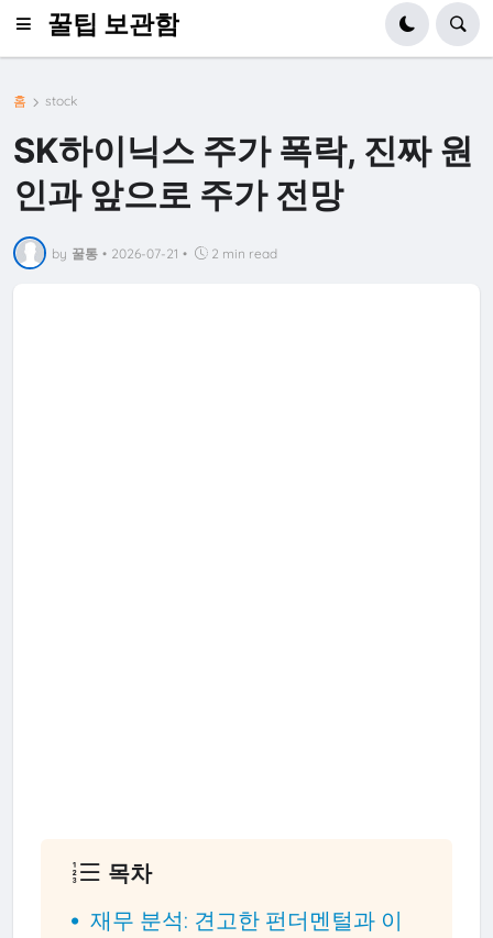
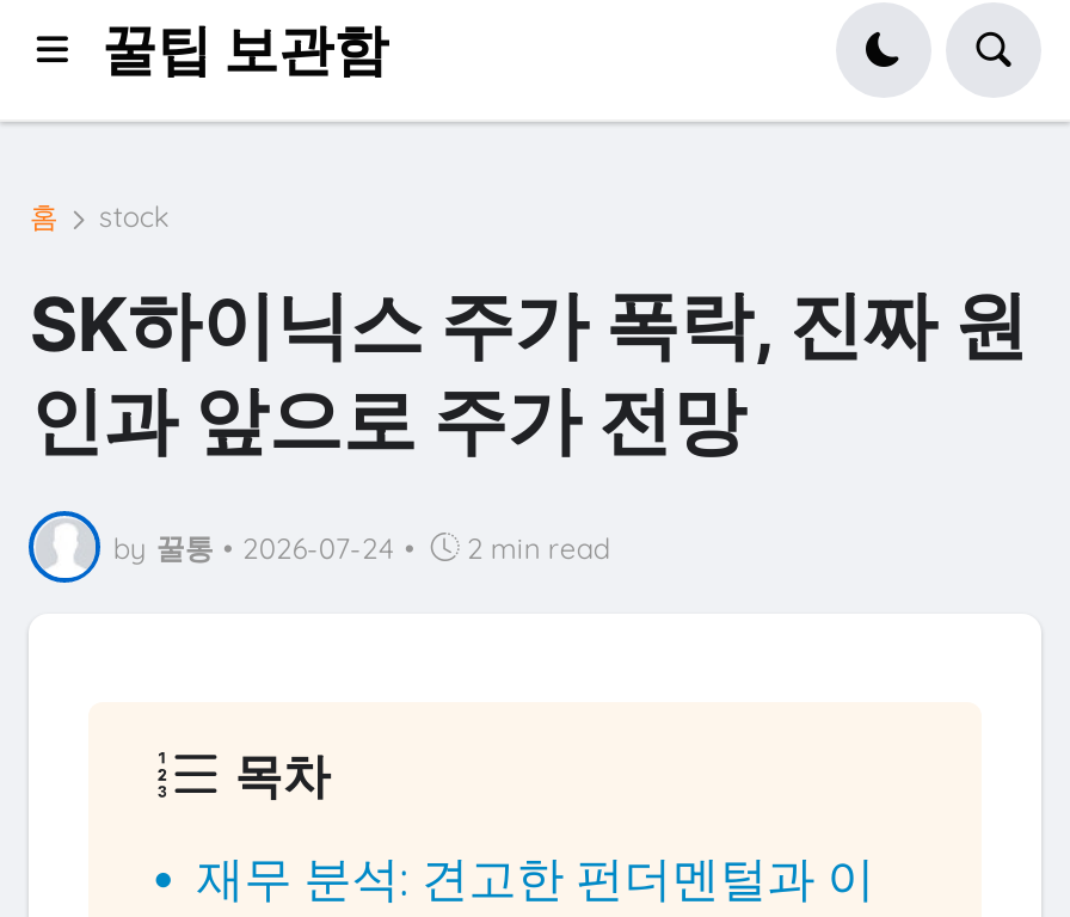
- by 꿀통 • 2026-07-21 • 2 min read
+ by 꿀통 • 2026-07-24 • 2 min read
